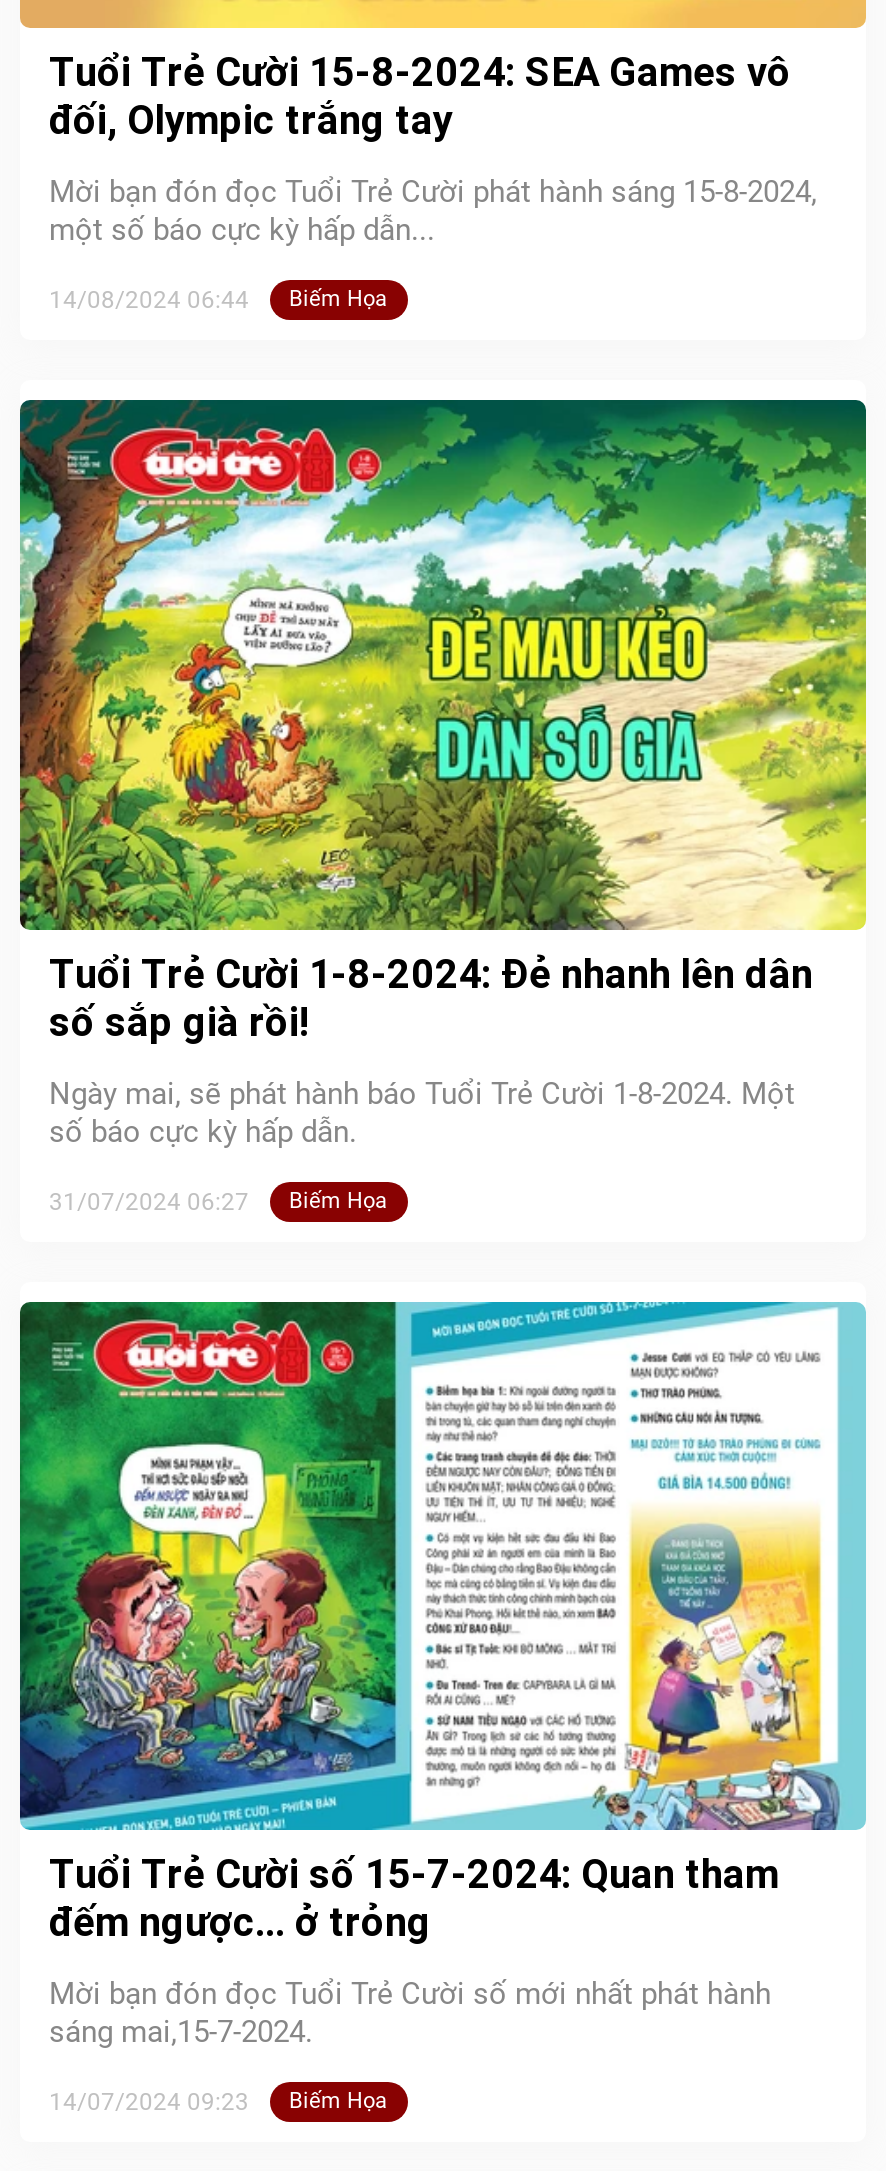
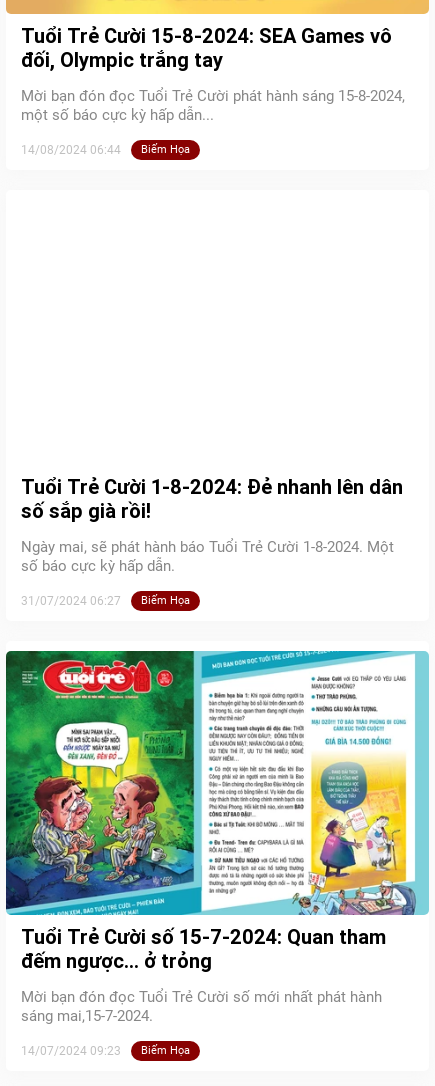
- [image]
